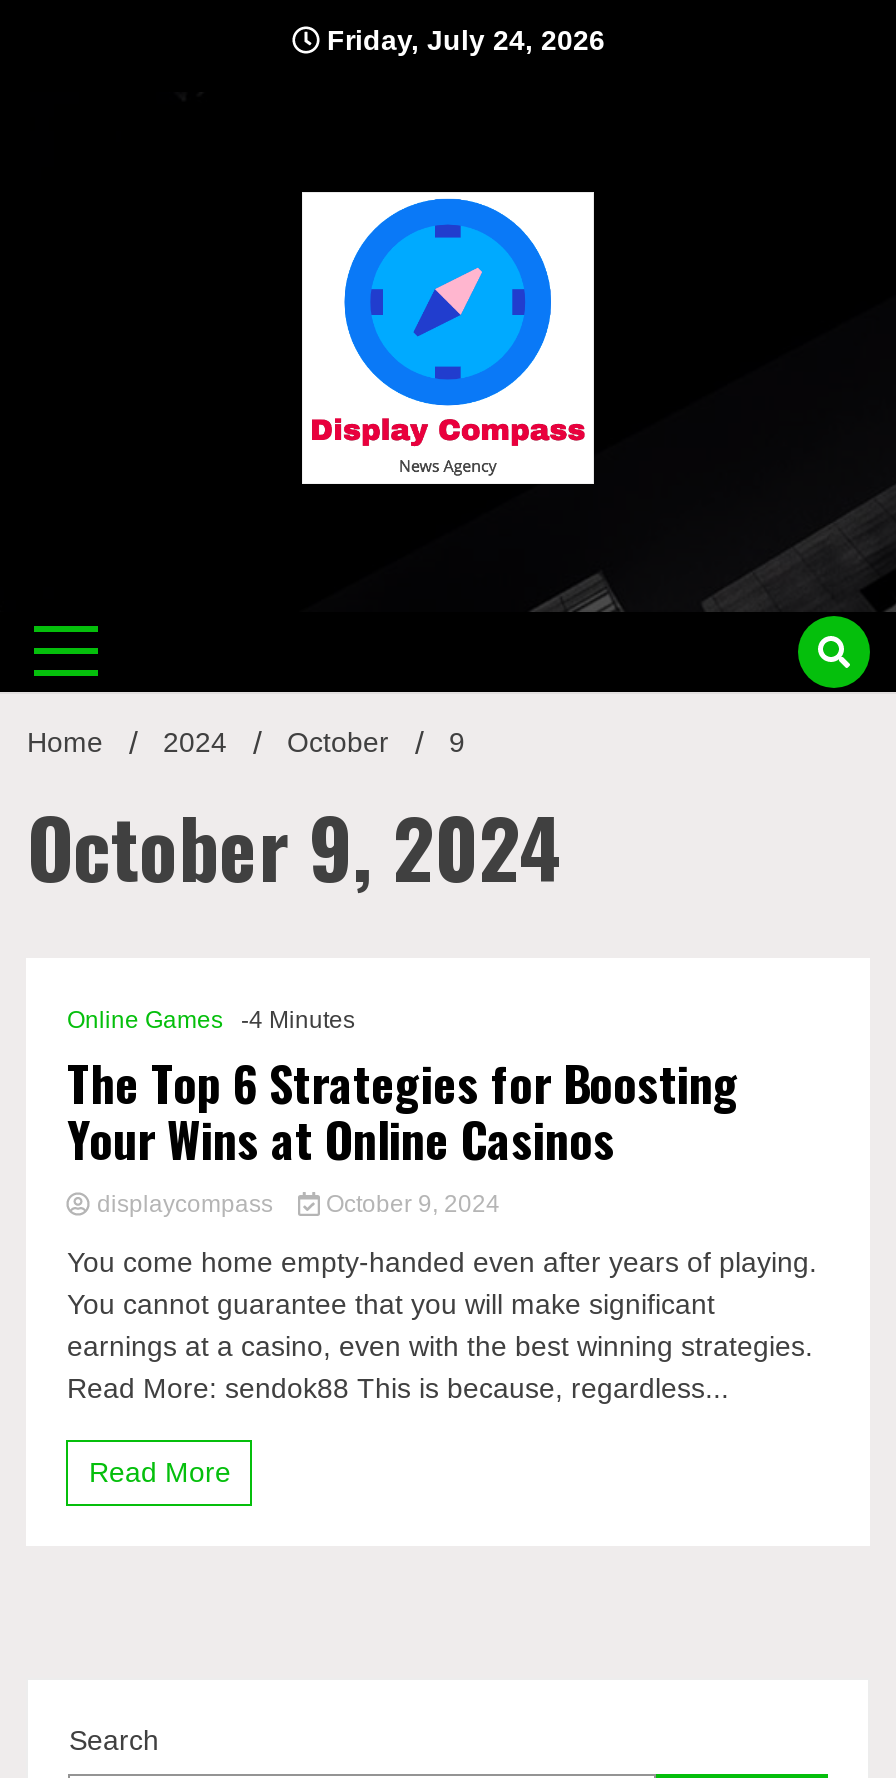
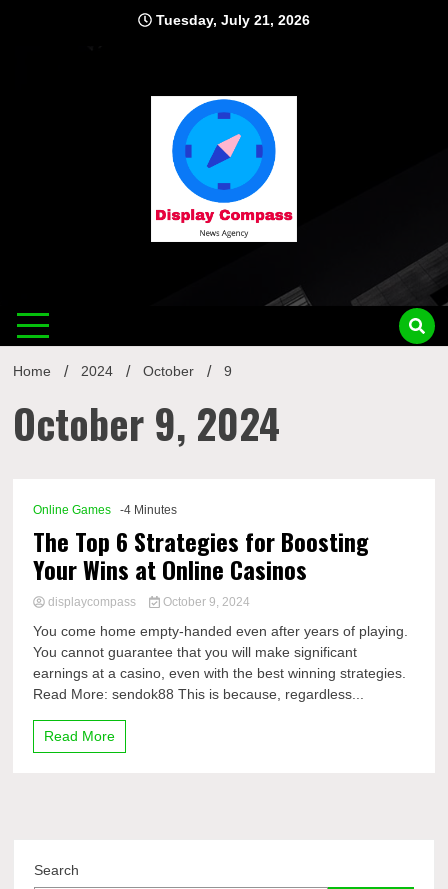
- Friday, July 24, 2026
+ Tuesday, July 21, 2026
